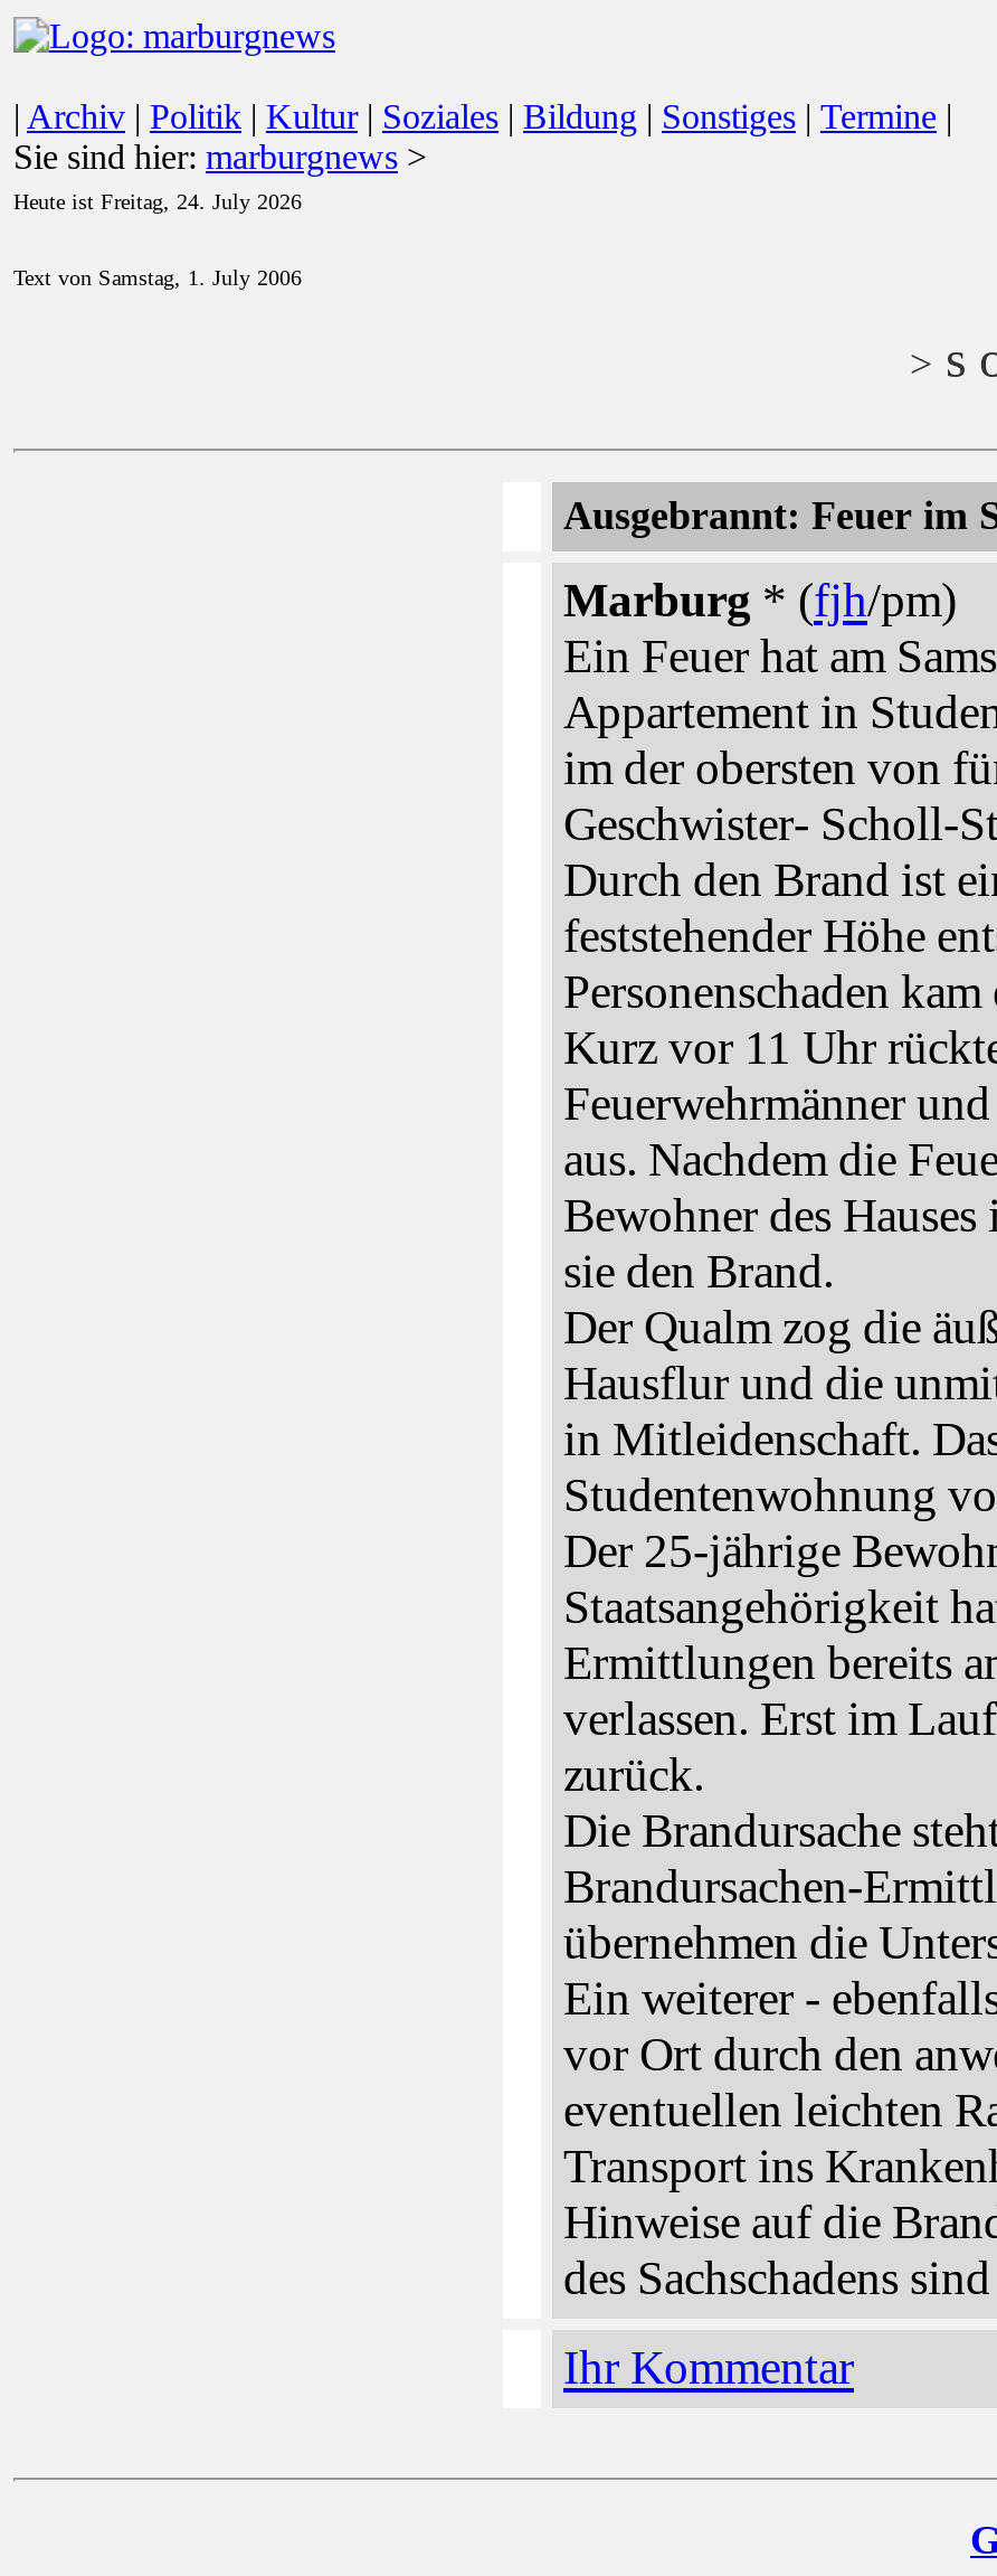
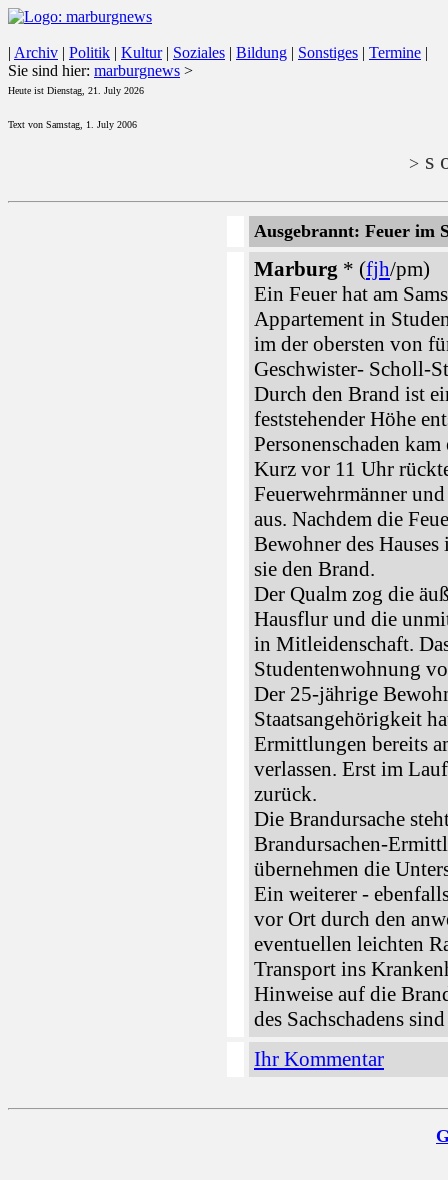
- Heute ist Freitag, 24. July 2026
+ Heute ist Dienstag, 21. July 2026
